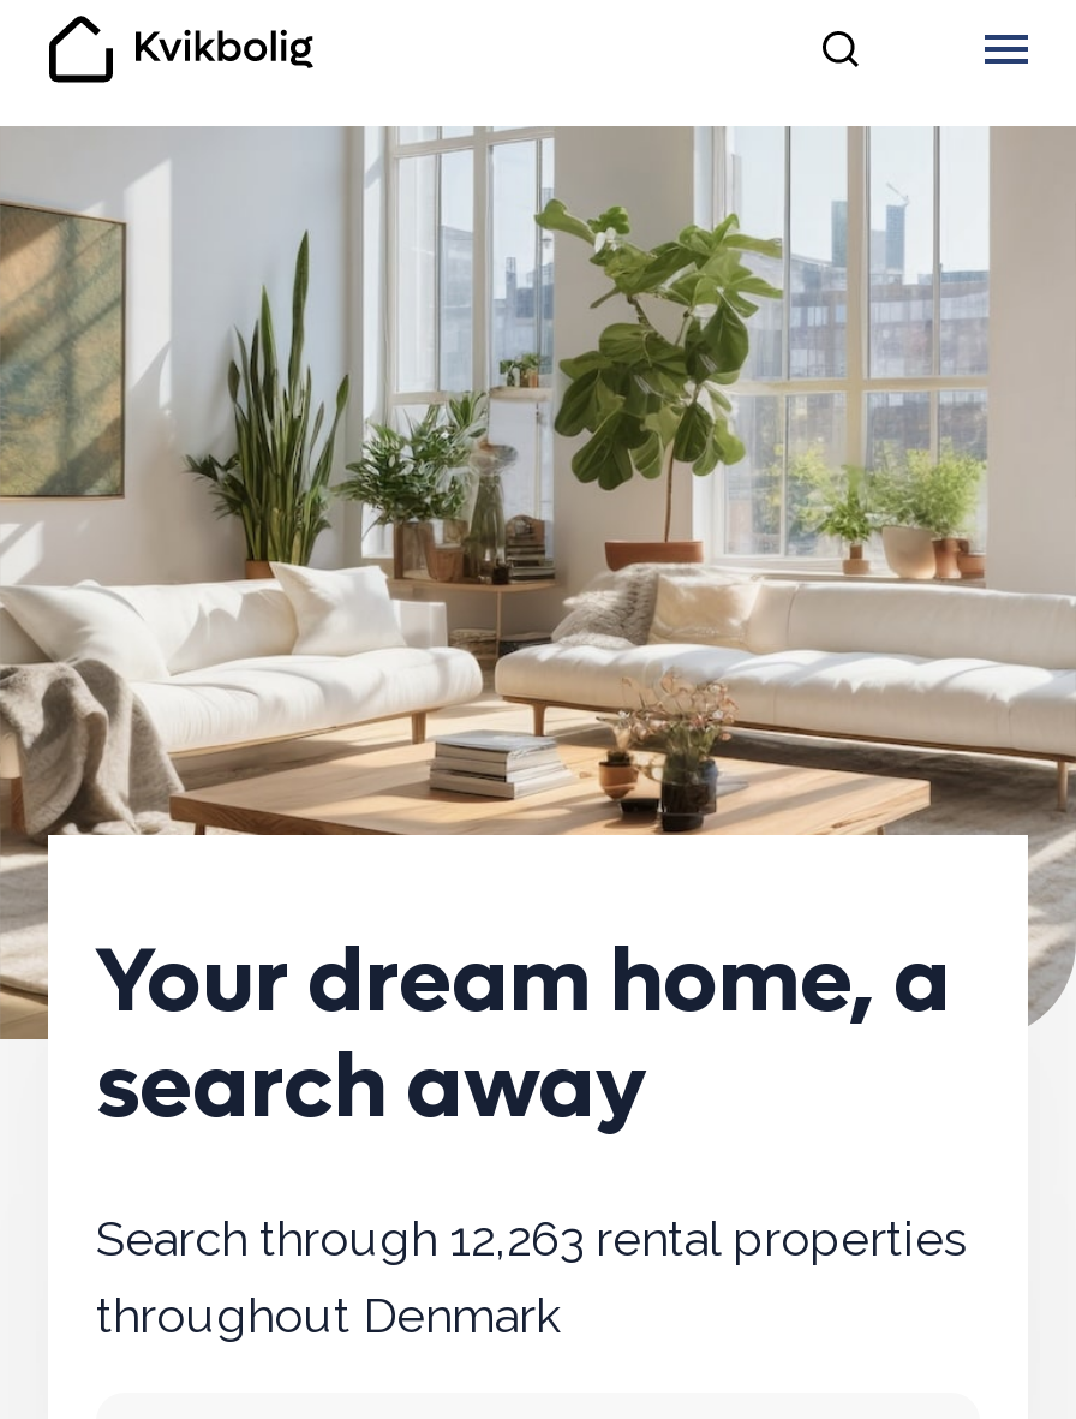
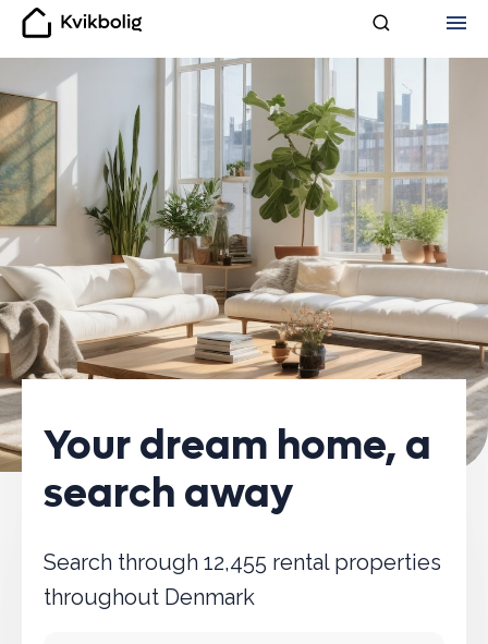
- Search through 12,263 rental properties
+ Search through 12,455 rental properties
